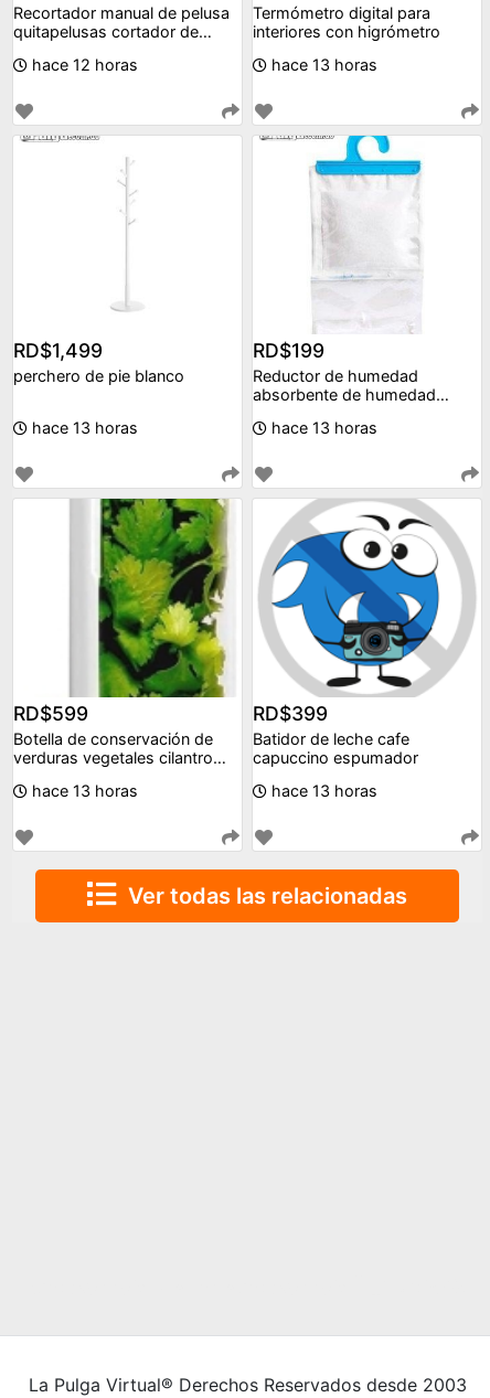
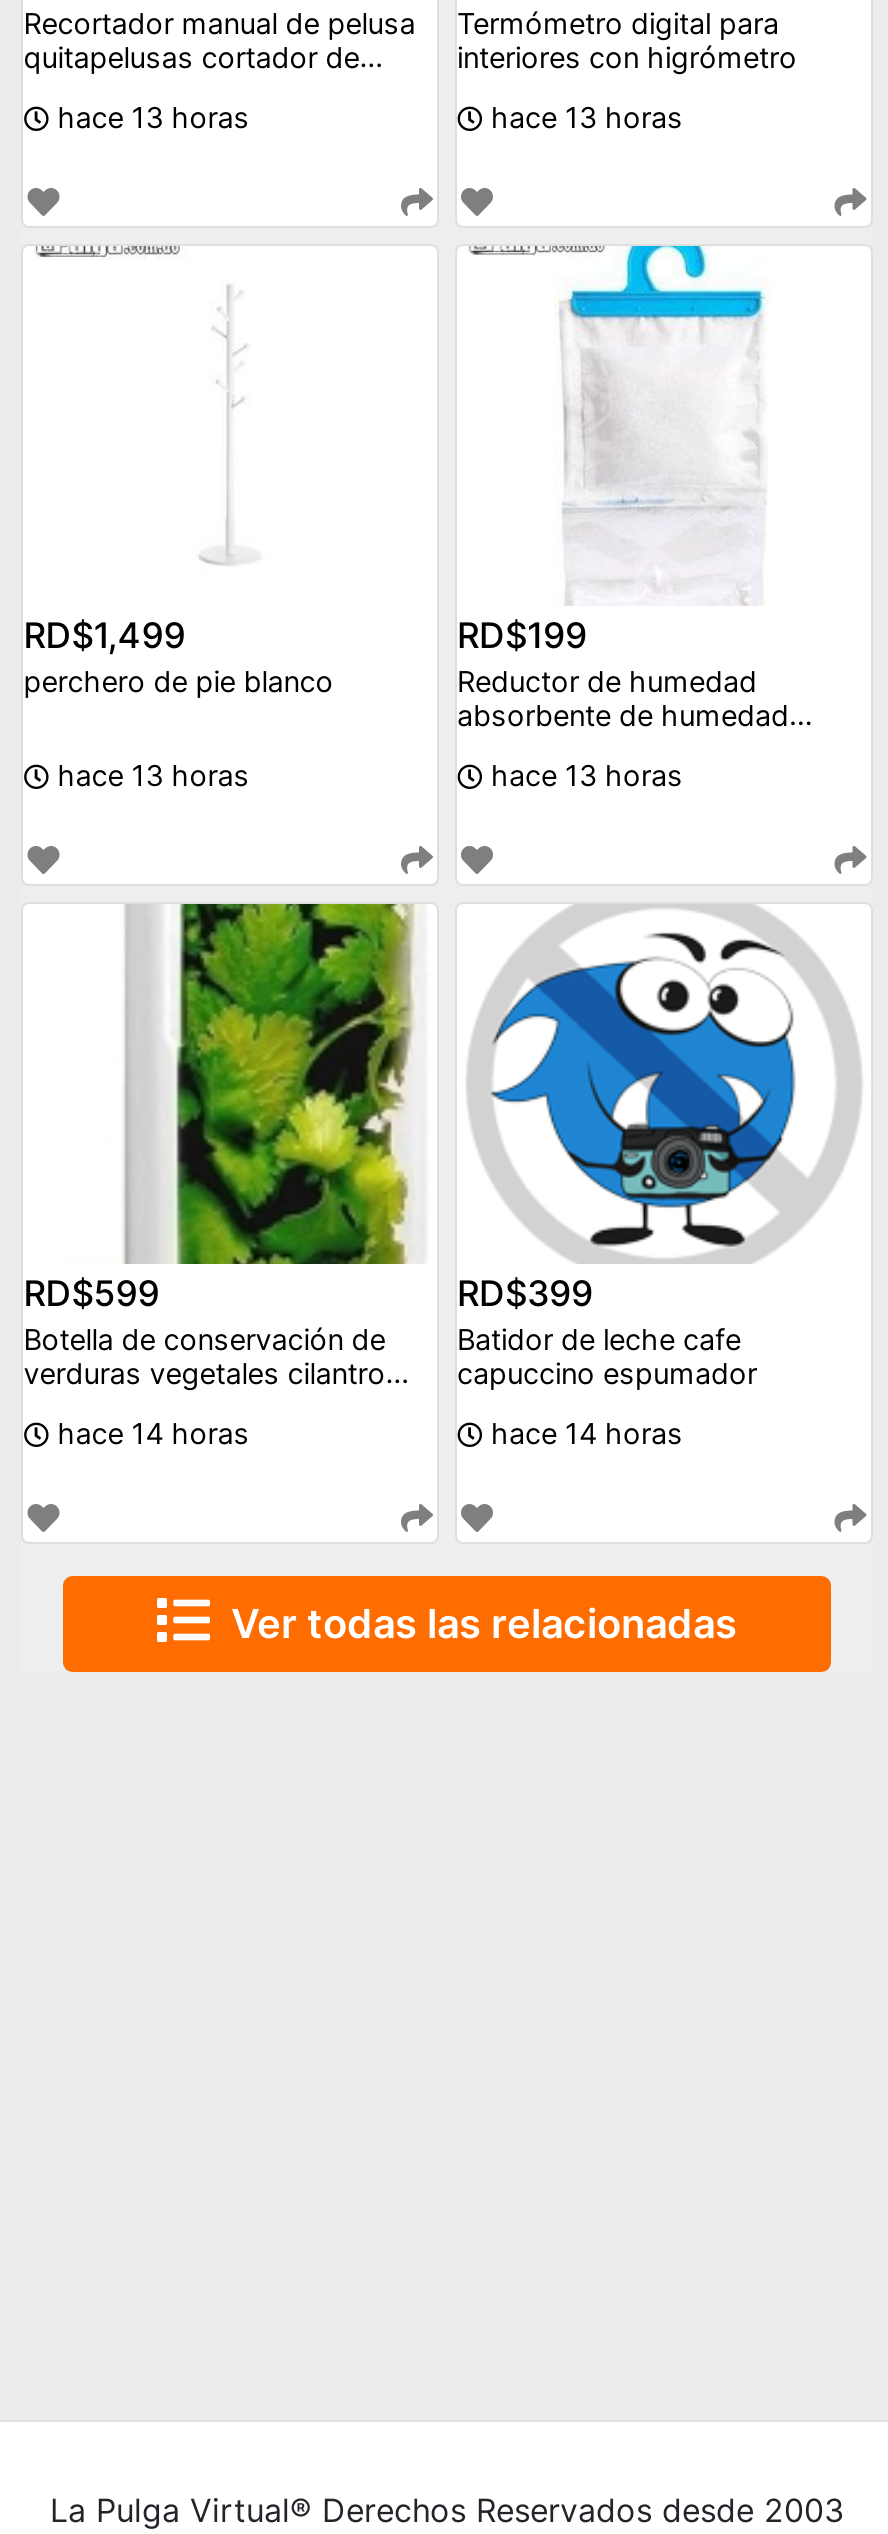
- hace 12 horas
+ hace 13 horas

- hace 13 horas
+ hace 14 horas

- hace 13 horas
+ hace 14 horas
